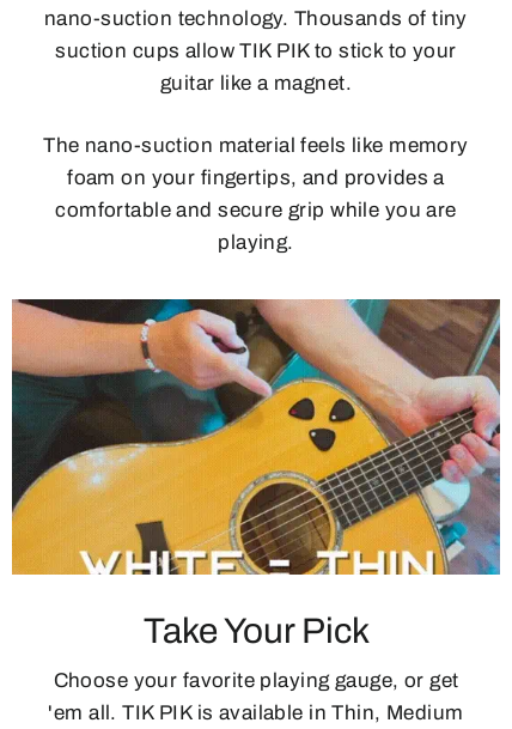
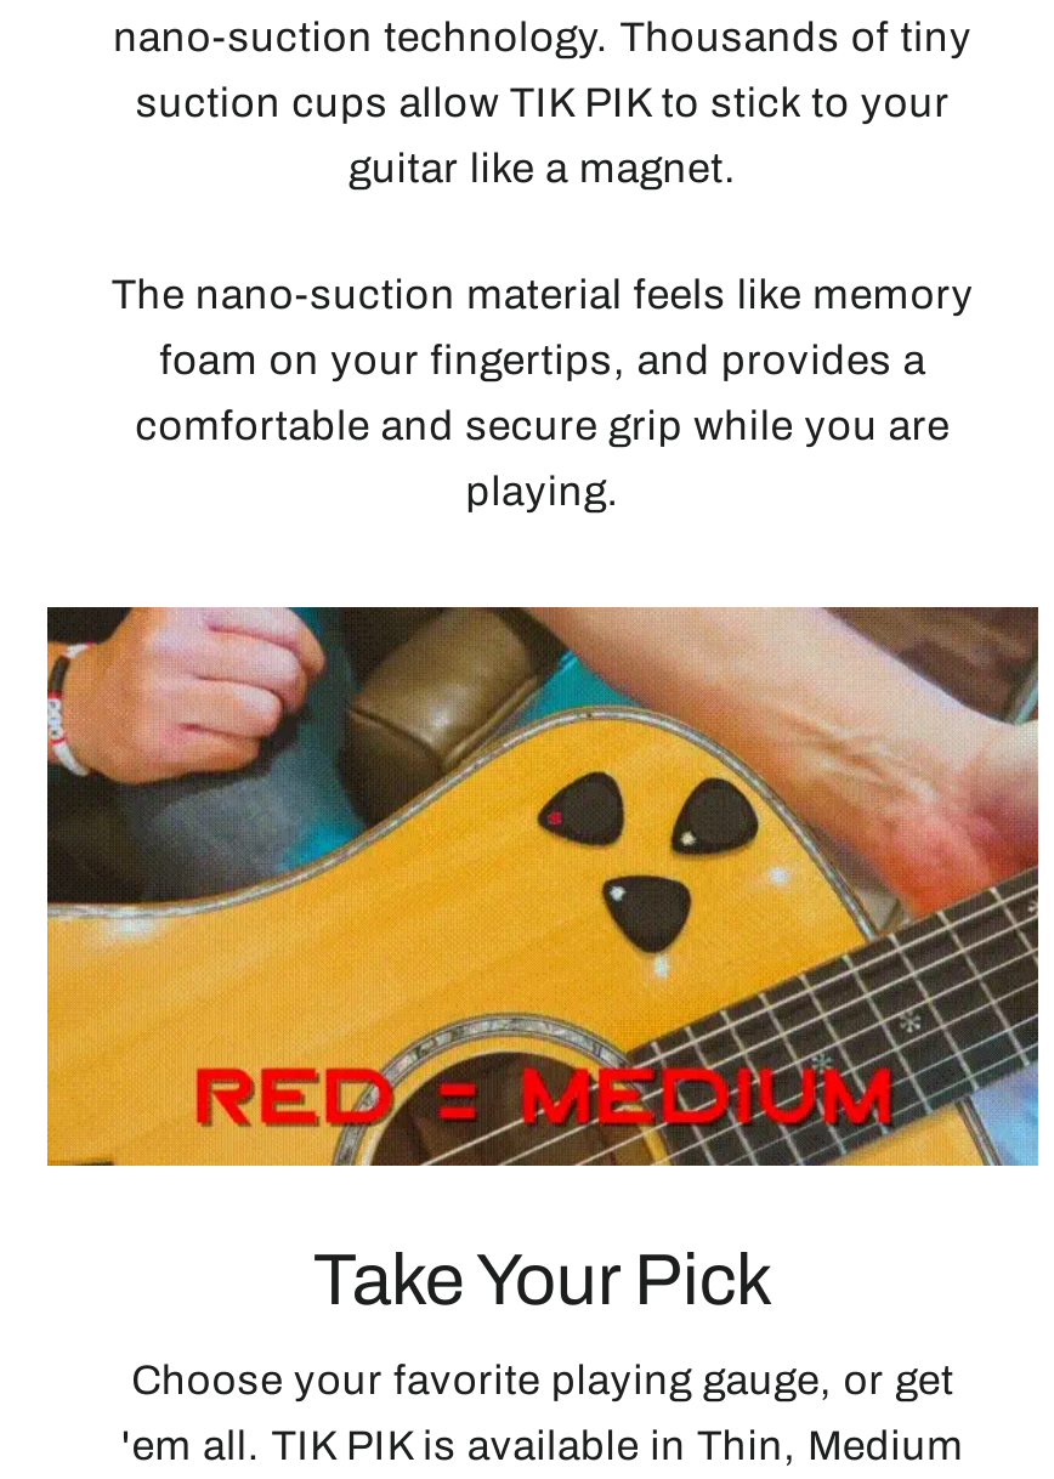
- [image]
+ [image]
